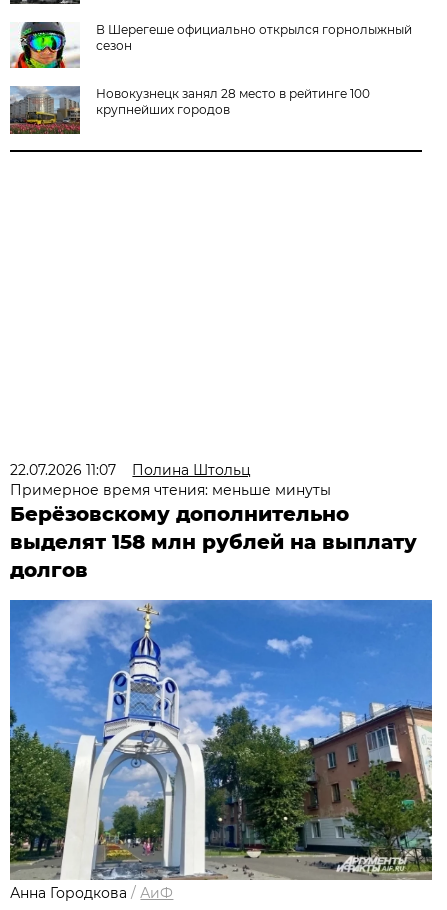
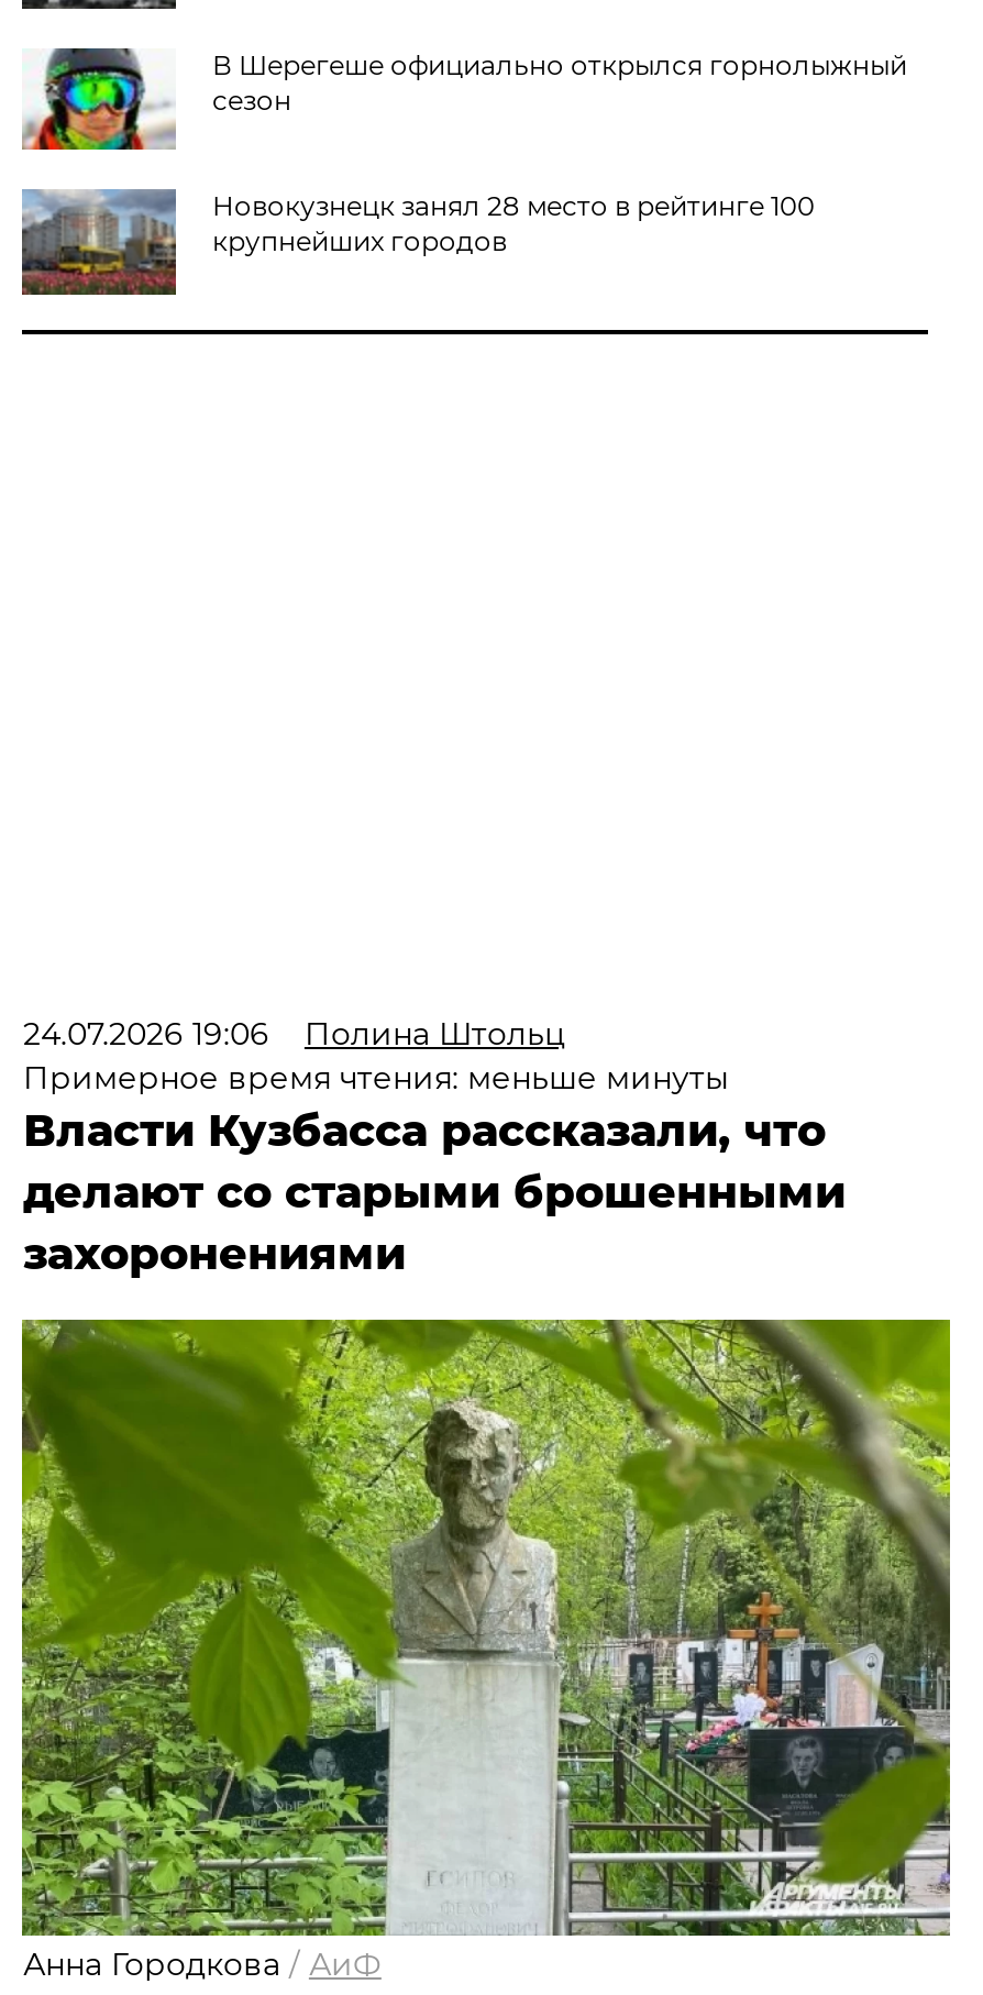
- 22.07.2026 11:07 Полина Штольц
+ 24.07.2026 19:06 Полина Штольц

- Берёзовскому дополнительно
- выделят 158 млн рублей на выплату
- долгов
+ Власти Кузбасса рассказали, что
+ делают со старыми брошенными
+ захоронениями

- [image]
+ [image]
